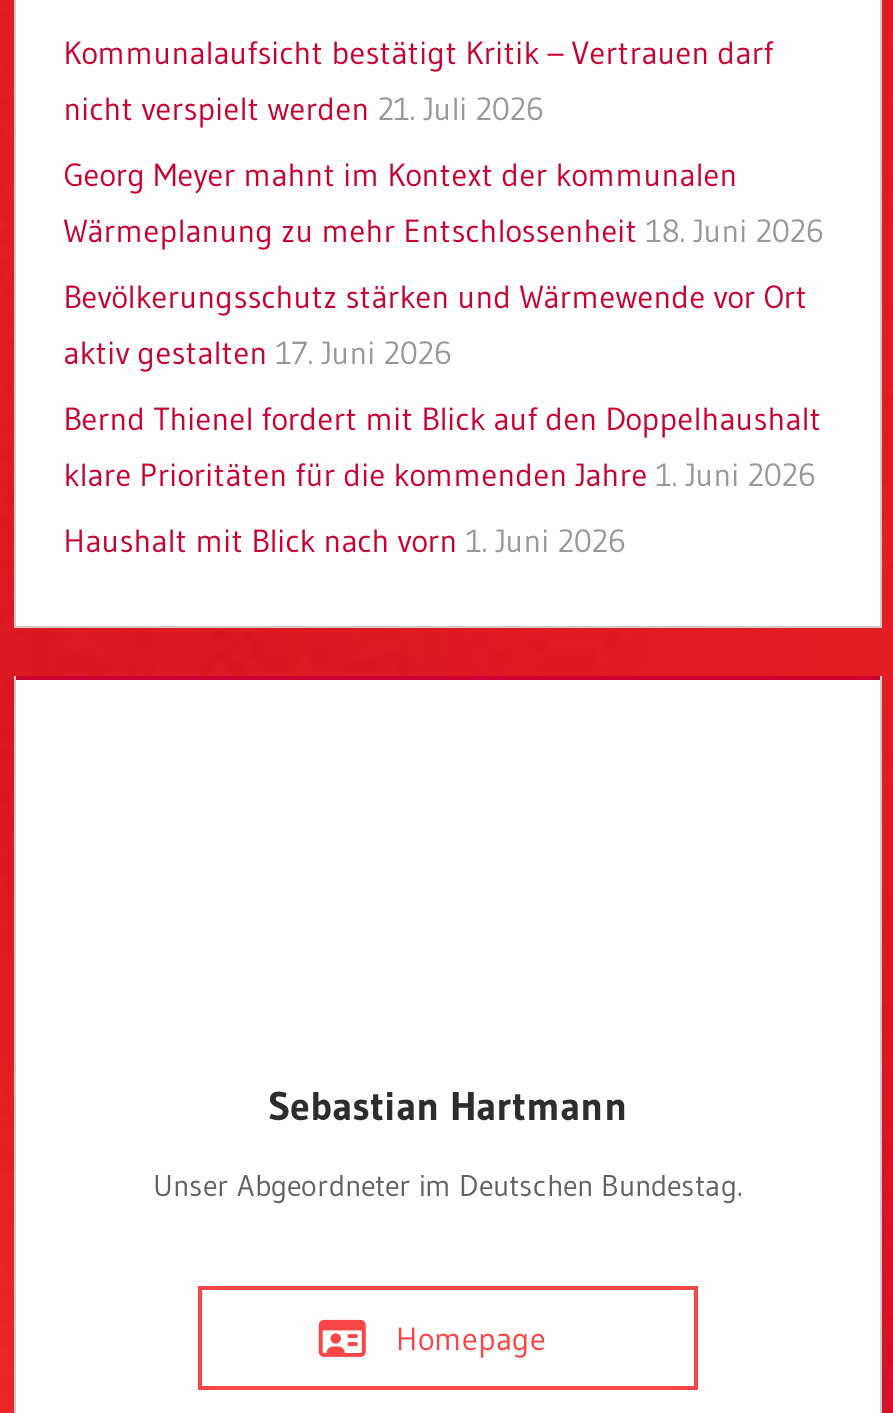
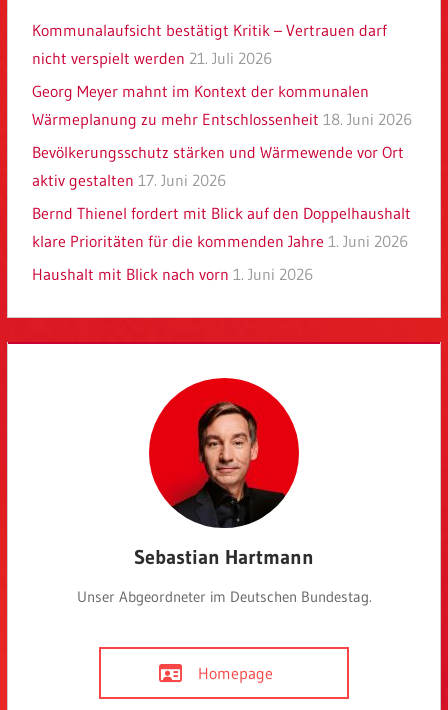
+ [image]
